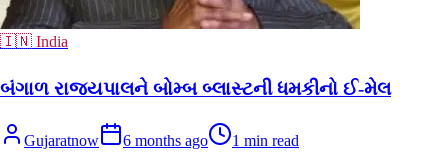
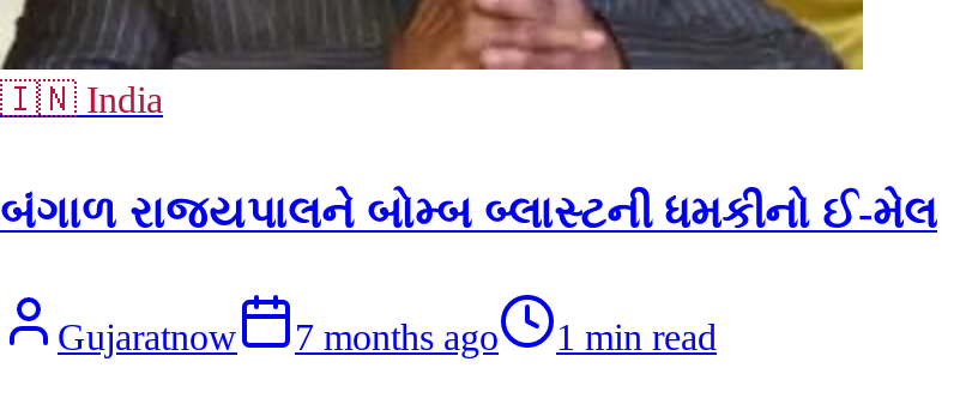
- Gujaratnow 6 months ago 1 min read
+ Gujaratnow 7 months ago 1 min read
